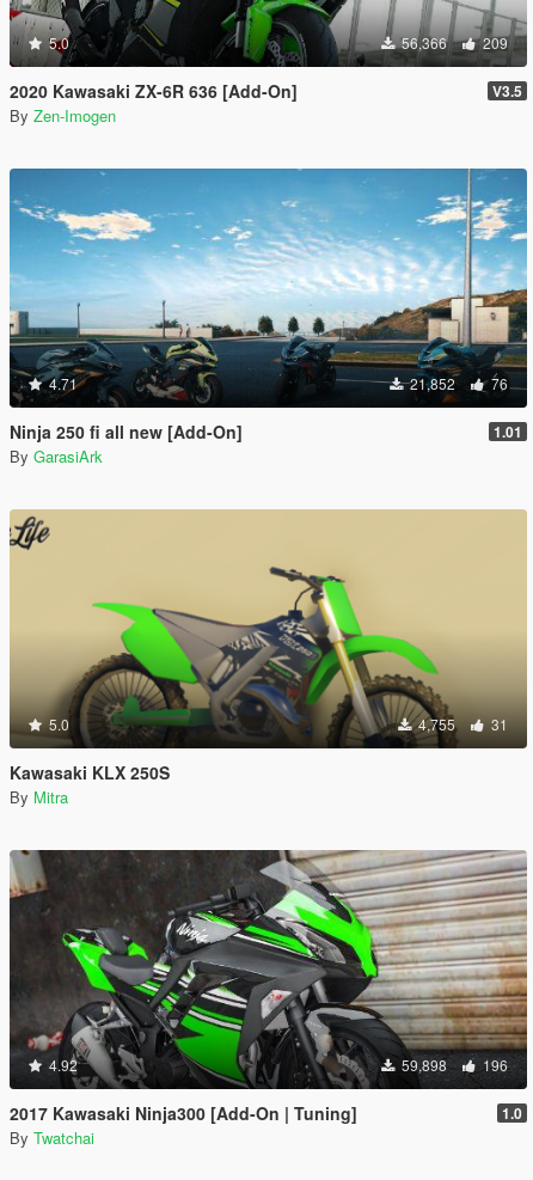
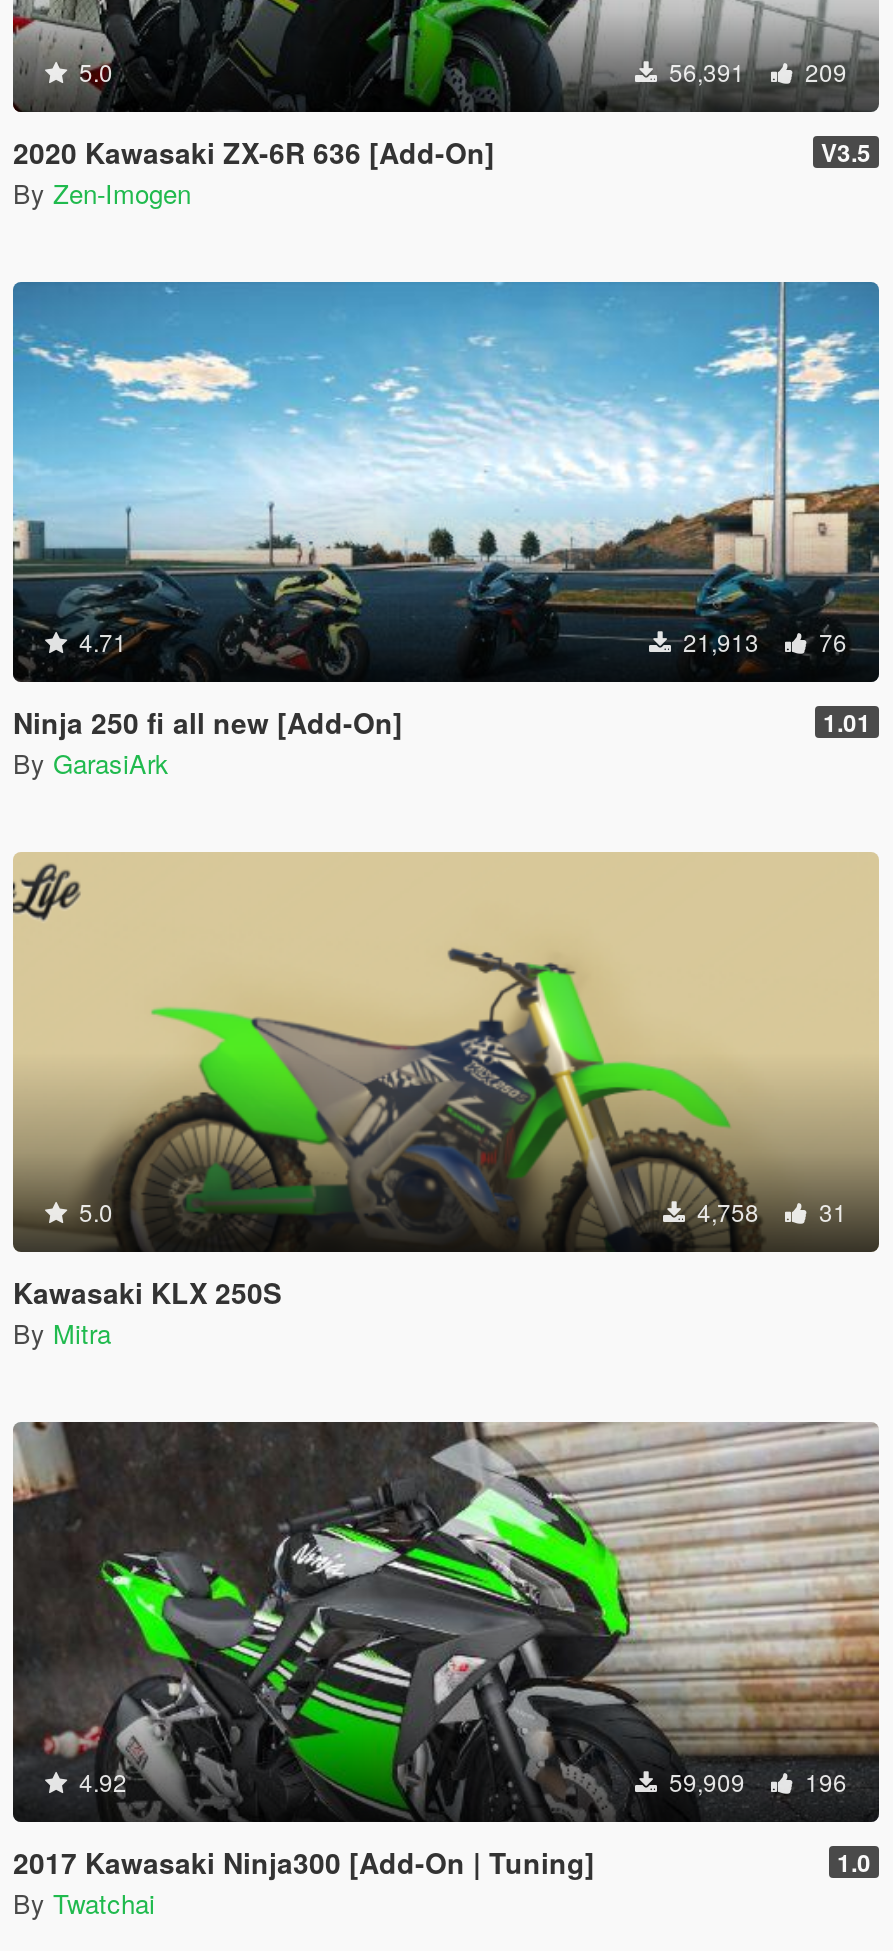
- 56,366 209
+ 56,391 209

- 21,852 76
+ 21,913 76

- 4,755 31
+ 4,758 31

- 59,898 196
+ 59,909 196
